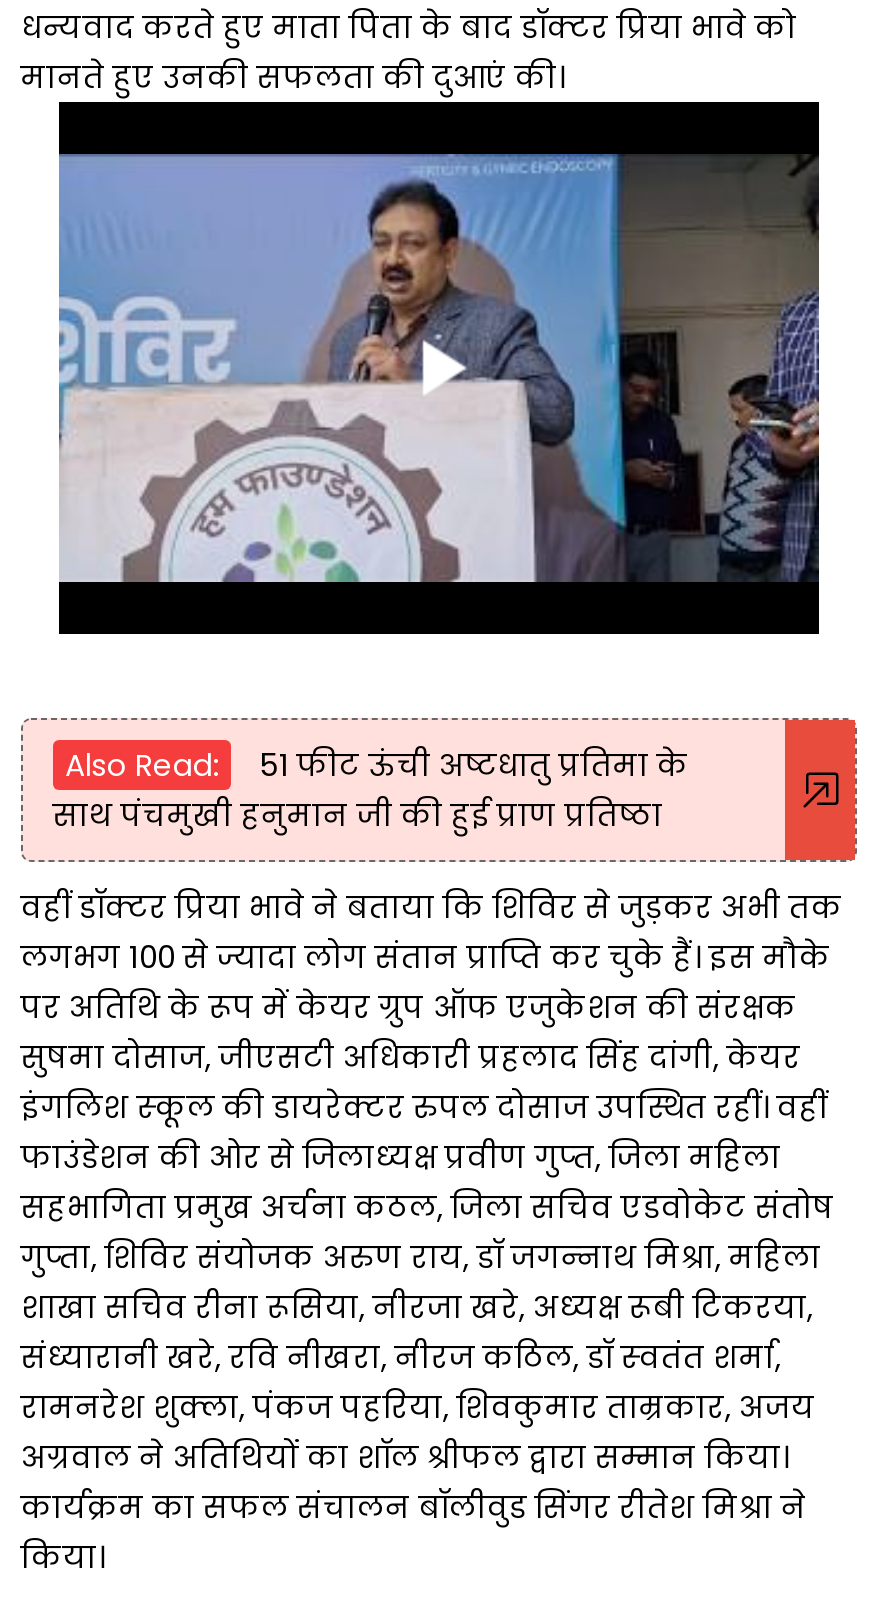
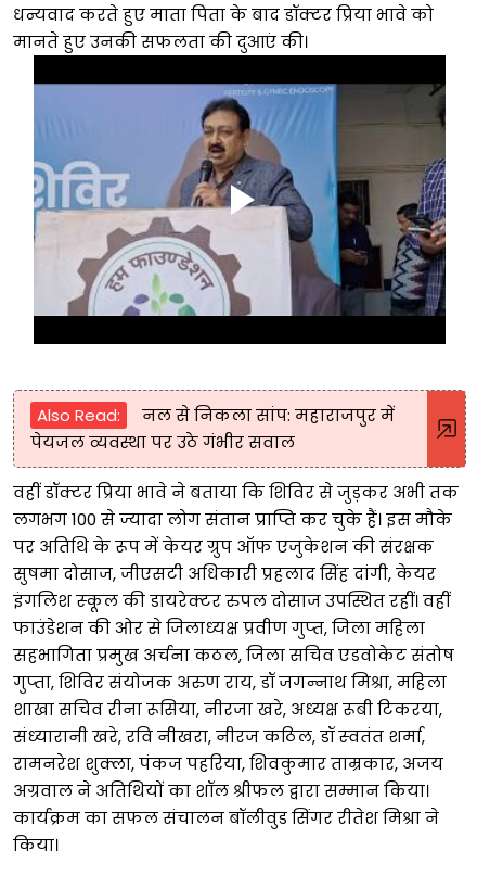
- 51 फीट ऊंची अष्टधातु प्रतिमा के
- साथ पंचमुखी हनुमान जी की हुई प्राण प्रतिष्ठा
+ नल से निकला सांप: महाराजपुर में
+ पेयजल व्यवस्था पर उठे गंभीर सवाल
